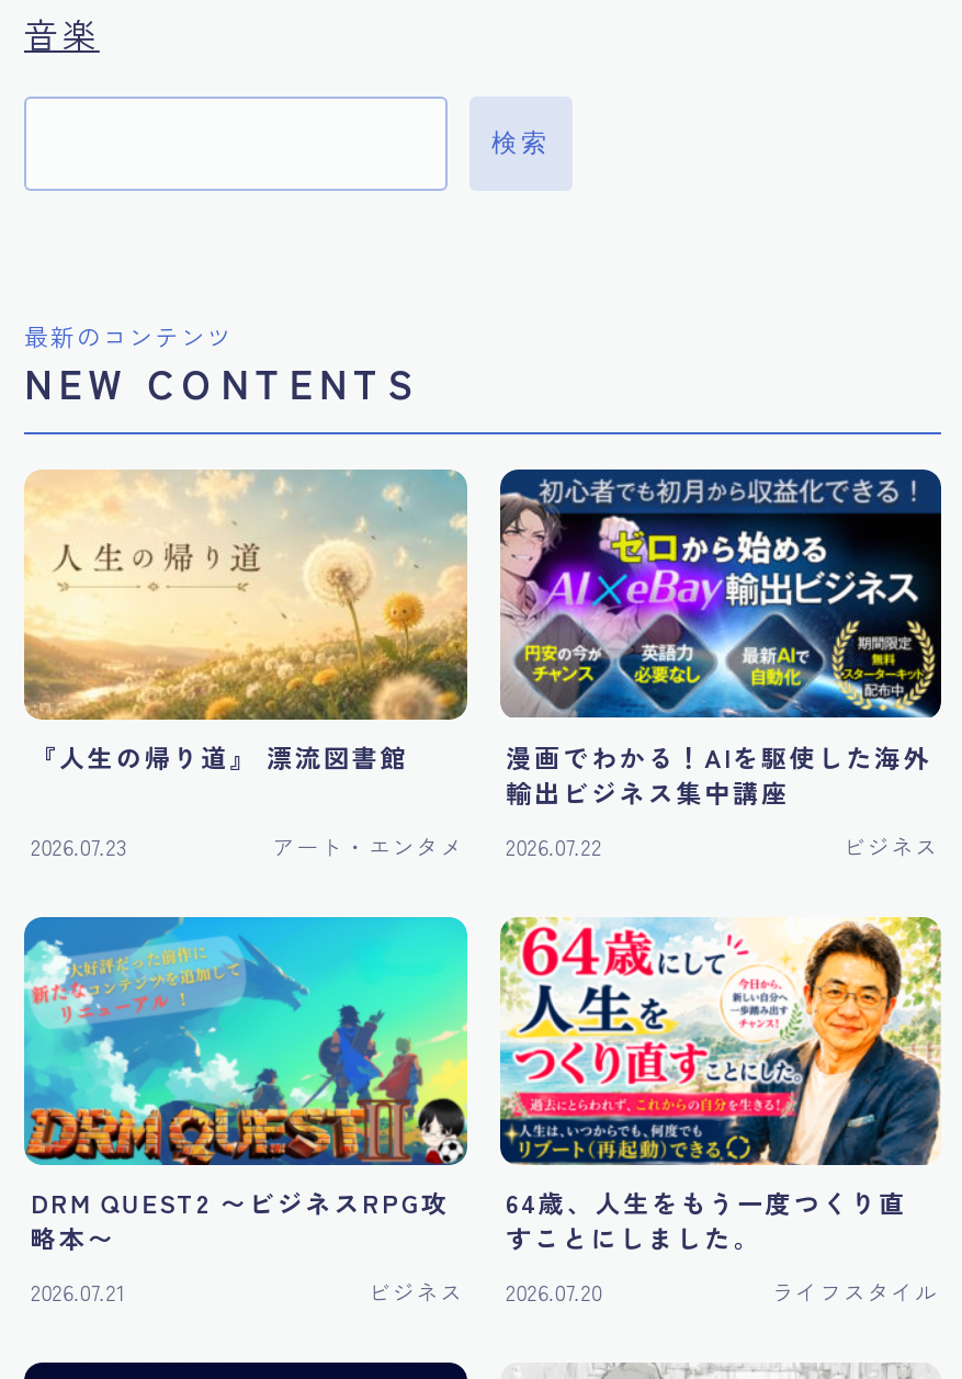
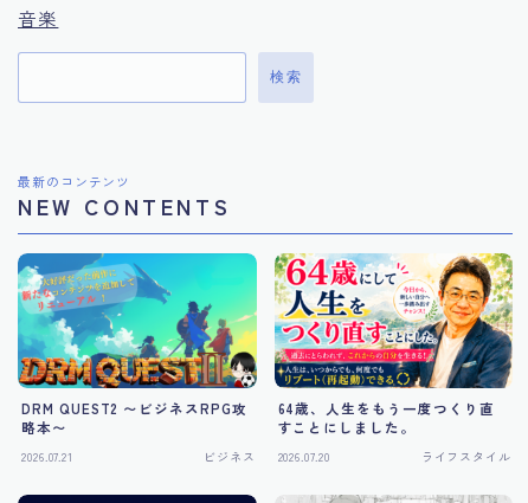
- [image]
- 『人生の帰り道』 漂流図書館
- 2026.07.23
- アート・エンタメ

- [image]
- 漫画でわかる！AIを駆使した海外
- 輸出ビジネス集中講座
- 2026.07.22
- ビジネス
